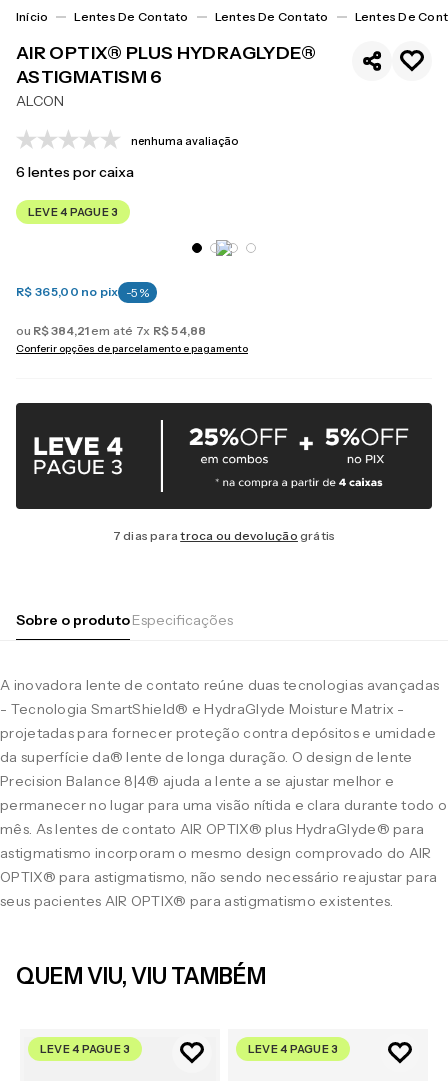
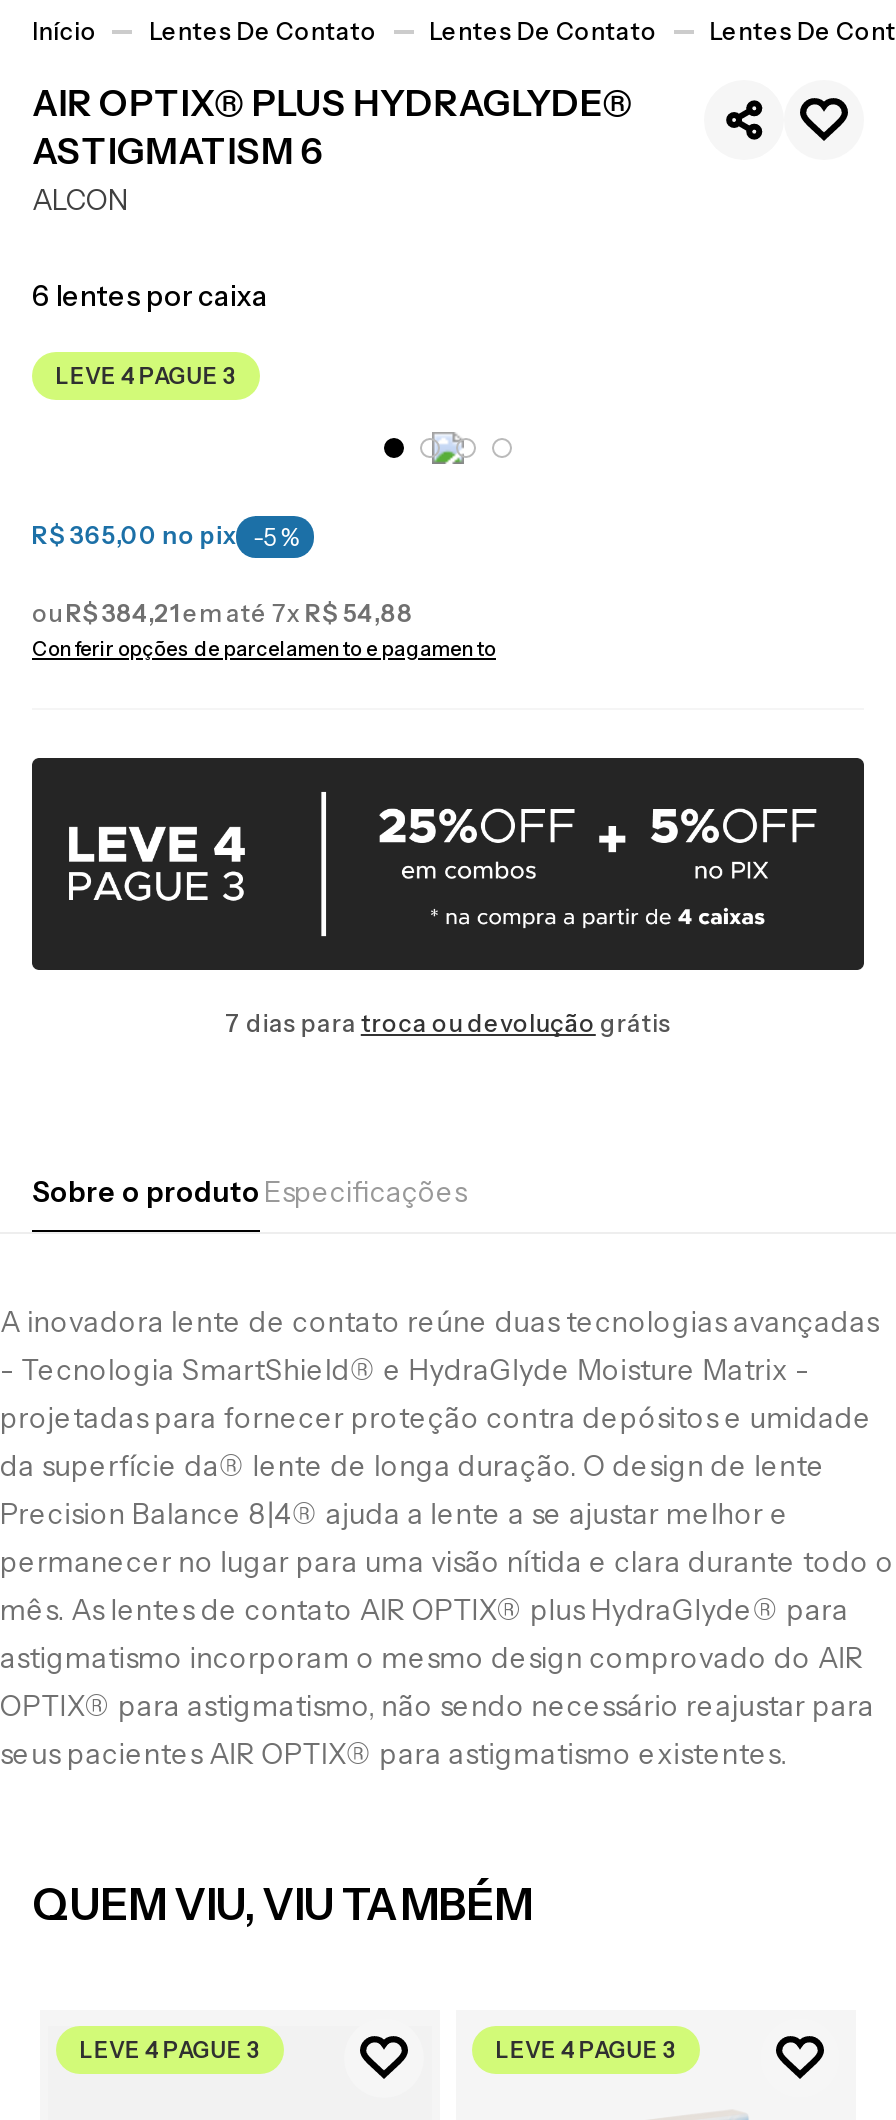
- nenhuma avaliação
